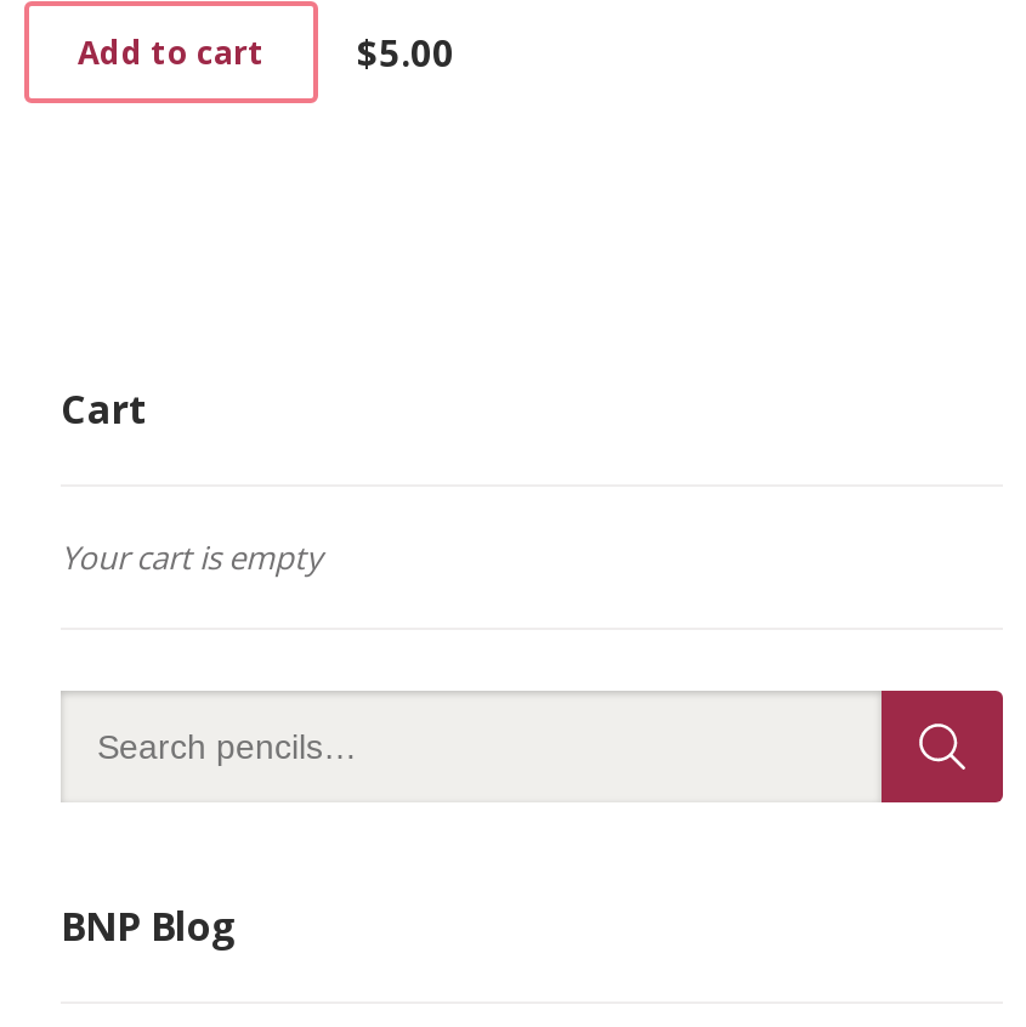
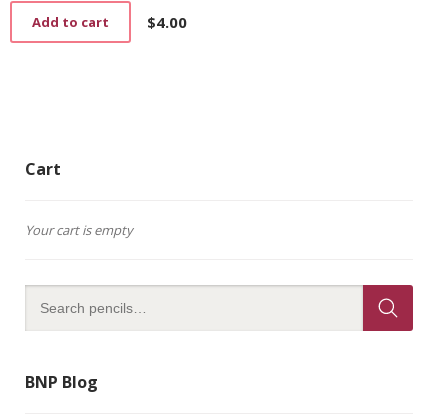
- $5.00
+ $4.00
